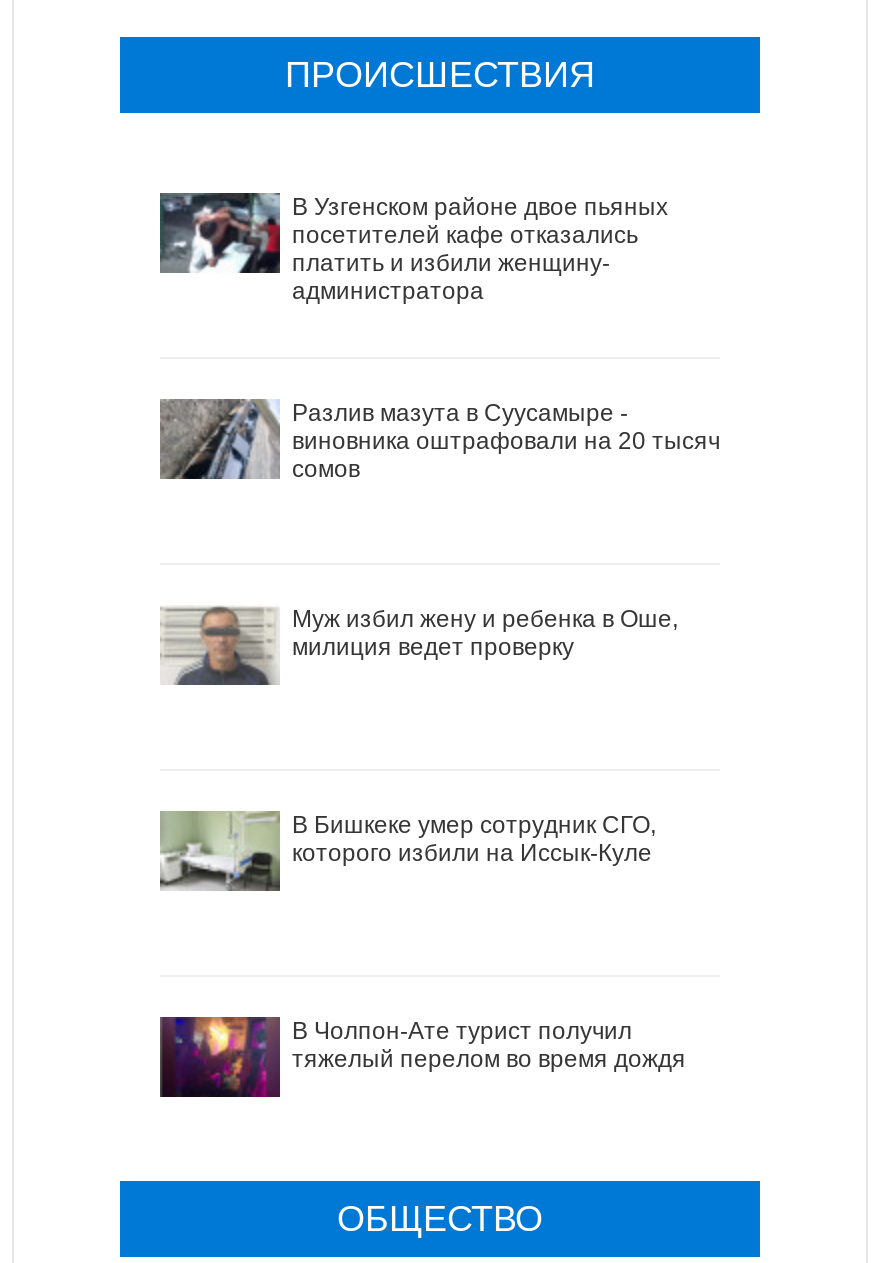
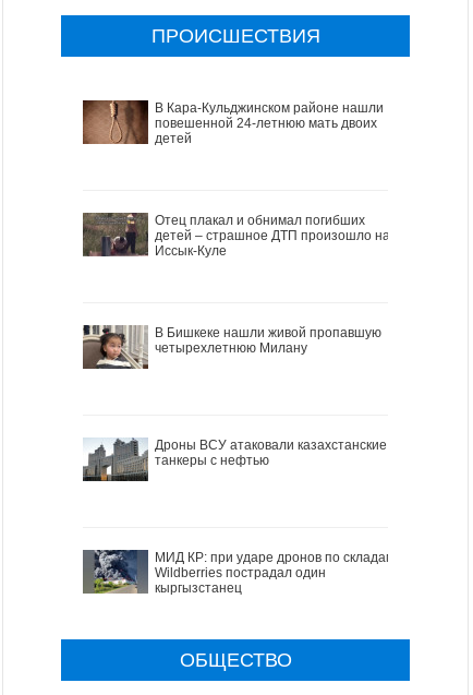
- [image]
- В Узгенском районе двое пьяных
- посетителей кафе отказались
- платить и избили женщину-
- администратора
+ [image]
+ В Кара-Кульджинском районе нашли
+ повешенной 24-летнюю мать двоих
+ детей

- [image]
- Разлив мазута в Суусамыре -
- виновника оштрафовали на 20 тысяч
- сомов
+ [image]
+ Отец плакал и обнимал погибших
+ детей – страшное ДТП произошло на
+ Иссык-Куле

- [image]
- Муж избил жену и ребенка в Оше,
- милиция ведет проверку
+ [image]
+ В Бишкеке нашли живой пропавшую
+ четырехлетнюю Милану

- [image]
- В Бишкеке умер сотрудник СГО,
- которого избили на Иссык-Куле
+ [image]
+ Дроны ВСУ атаковали казахстанские
+ танкеры с нефтью

- [image]
- В Чолпон-Ате турист получил
- тяжелый перелом во время дождя
+ [image]
+ МИД КР: при ударе дронов по складам
+ Wildberries пострадал один
+ кыргызстанец
